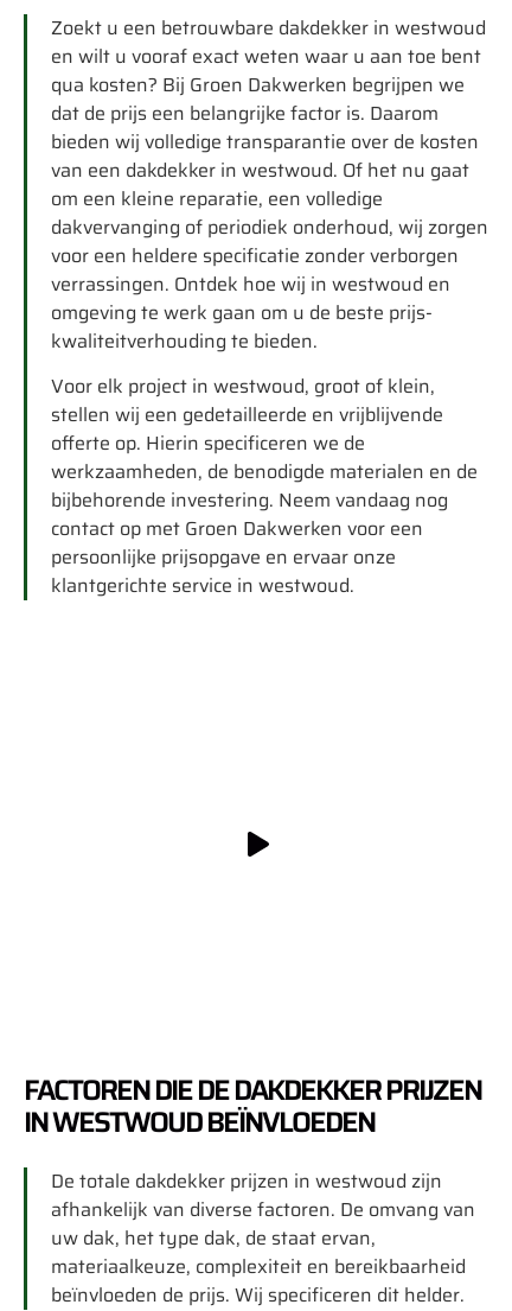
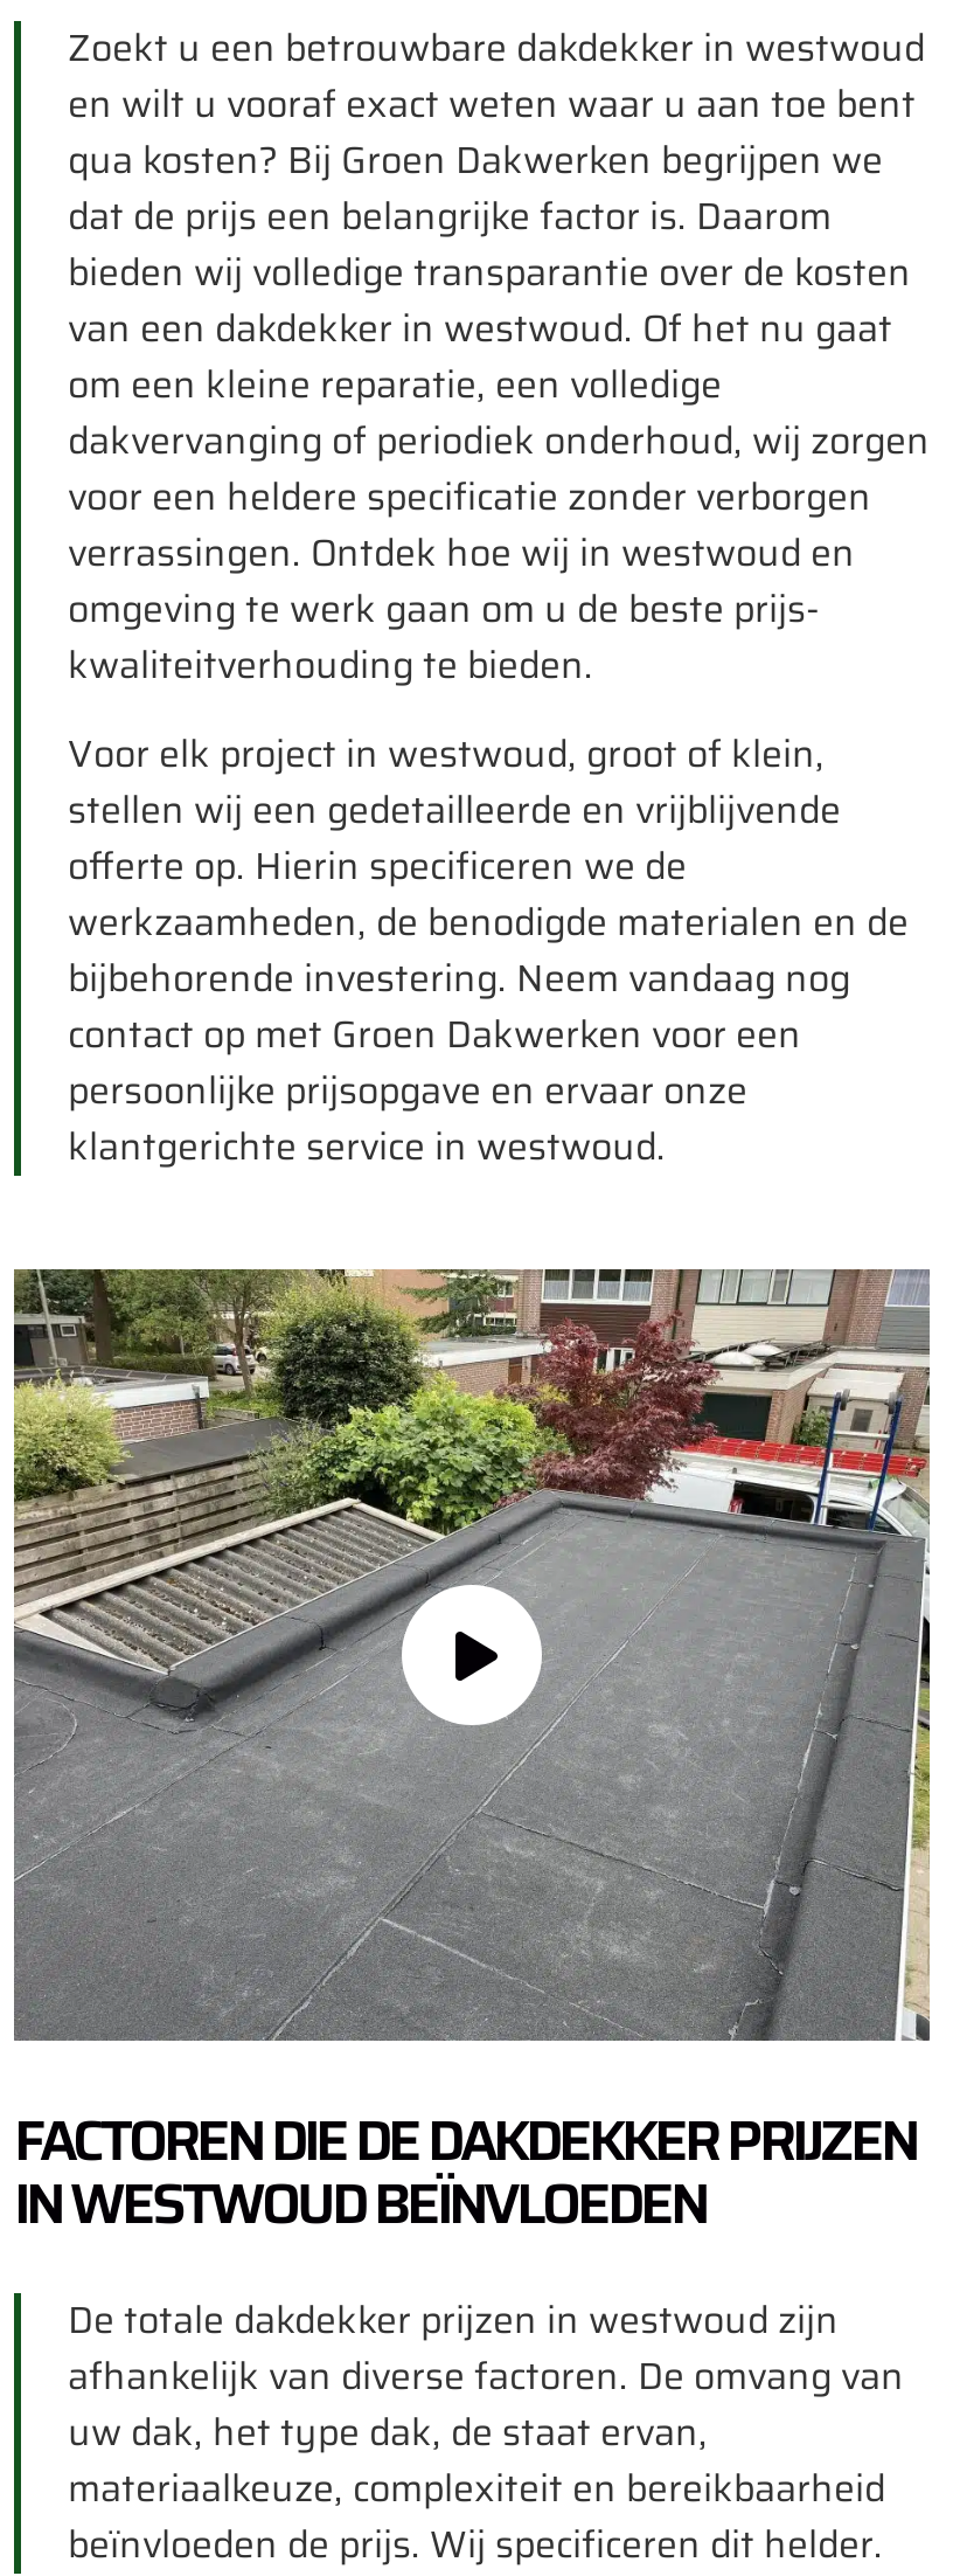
+ [image]
